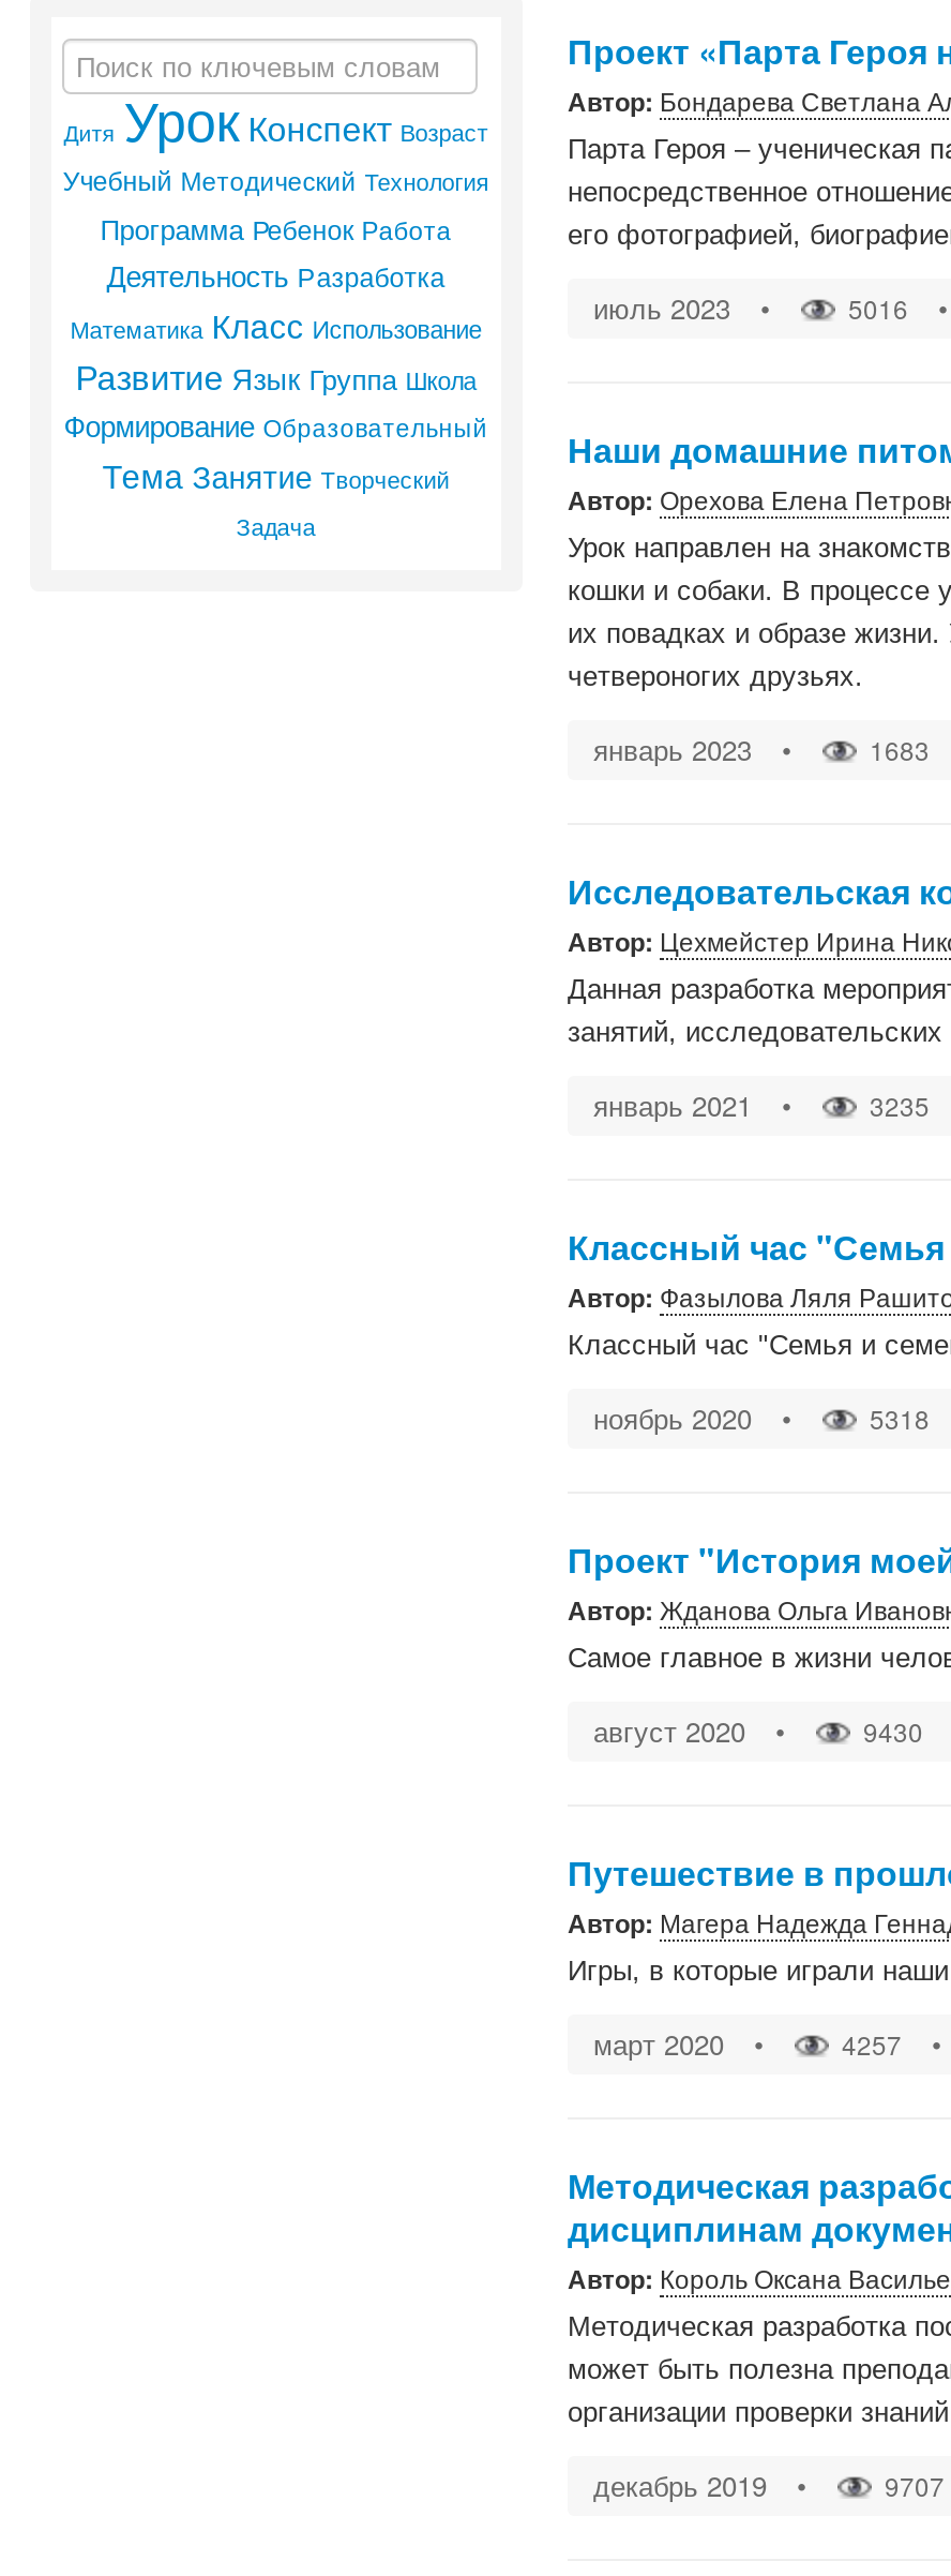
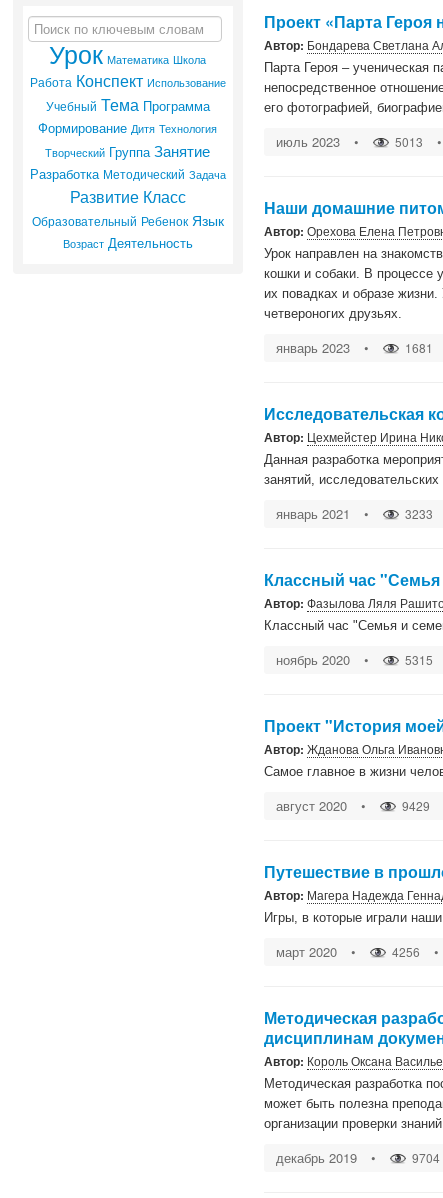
- Дитя Урок Конспект Возраст
- Учебный Методический Технология
- Программа Ребенок Работа
- Деятельность Разработка
- Математика Класс Использование
- Развитие Язык Группа Школа
- Формирование Образовательный
- Тема Занятие Творческий
- Задача
+ Урок Математика Школа
+ Работа Конспект Использование
+ Учебный Тема Программа
+ Формирование Дитя Технология
+ Творческий Группа Занятие
+ Разработка Методический Задача
+ Развитие Класс
+ Образовательный Ребенок Язык
+ Возраст Деятельность

- 5016
+ 5013

- январь 2023 • 1683
+ январь 2023 • 1681

- январь 2021 • 3235
+ январь 2021 • 3233

- ноябрь 2020 • 5318
+ ноябрь 2020 • 5315

- август 2020 • 9430
+ август 2020 • 9429

- 4257
+ 4256

- декабрь 2019 • 9707
+ декабрь 2019 • 9704
